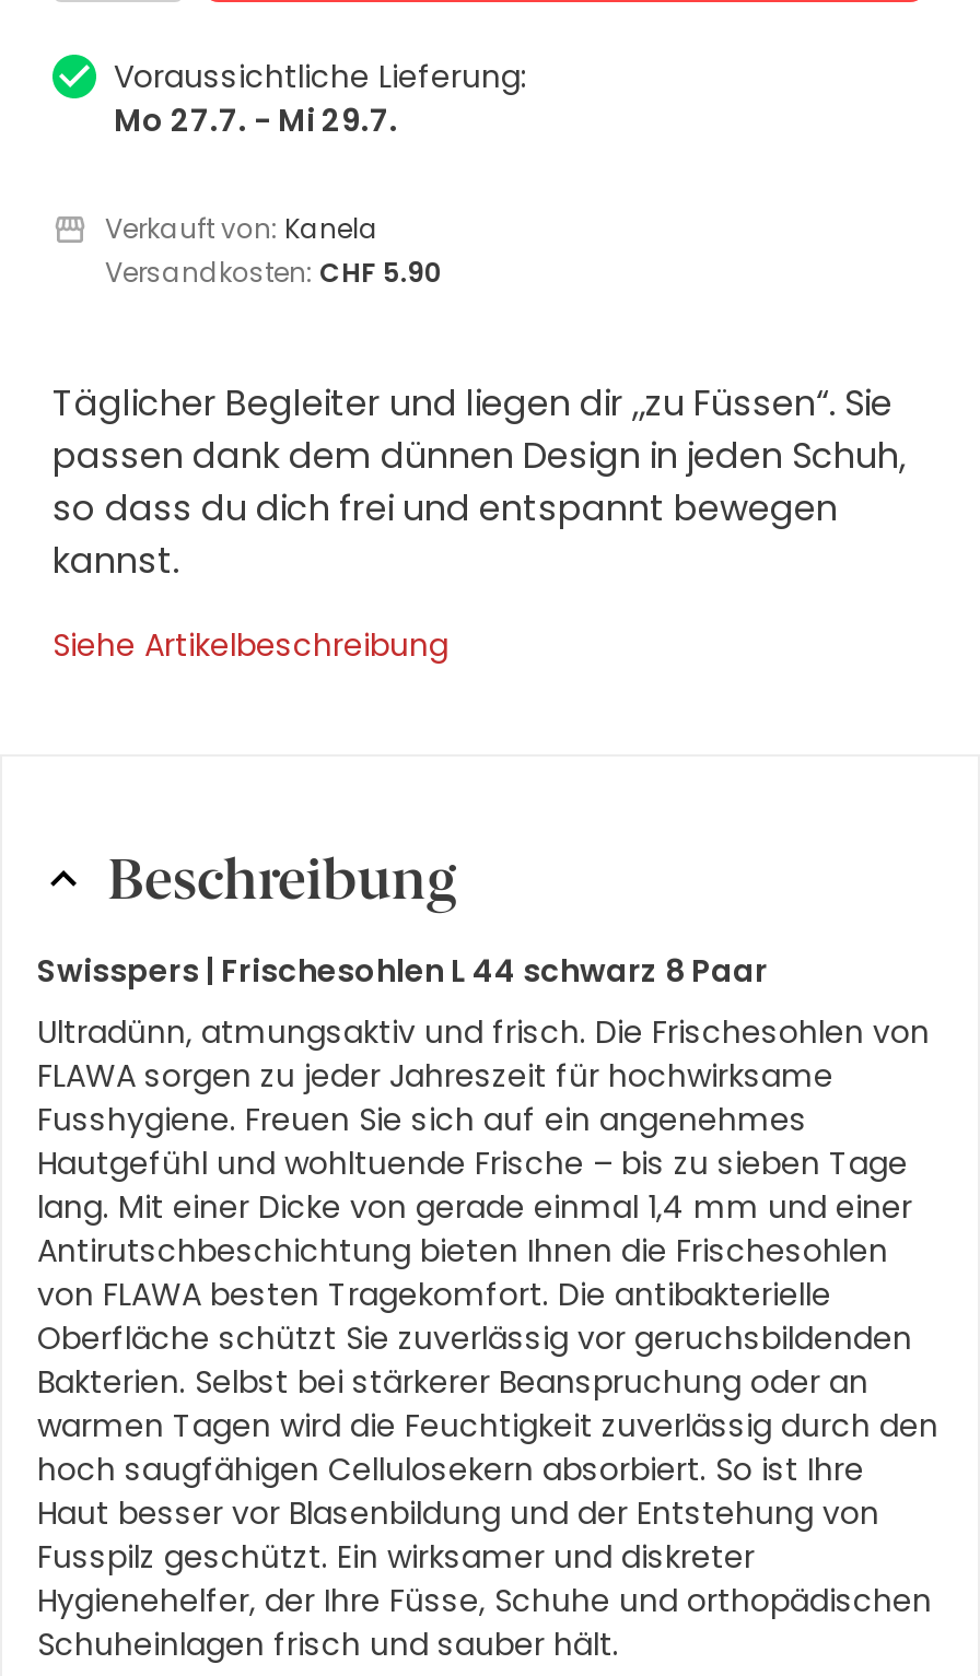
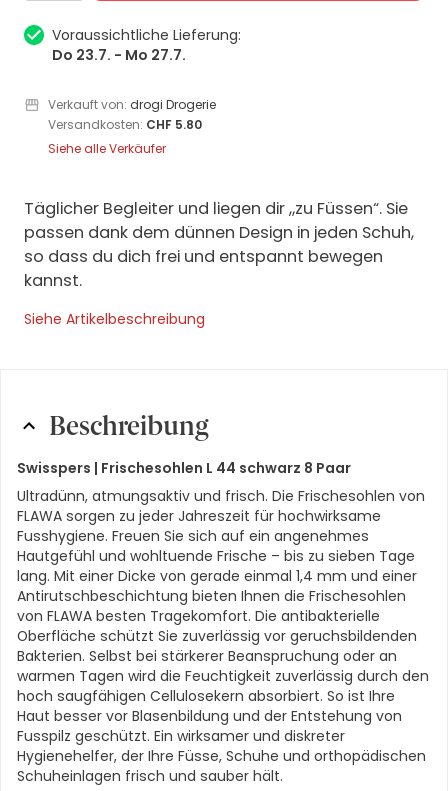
- Mo 27.7. - Mi 29.7.
+ Do 23.7. - Mo 27.7.

- Verkauft von: Kanela
- Versandkosten: CHF 5.90
+ Verkauft von: drogi Drogerie
+ Versandkosten: CHF 5.80
+ Siehe alle Verkäufer
